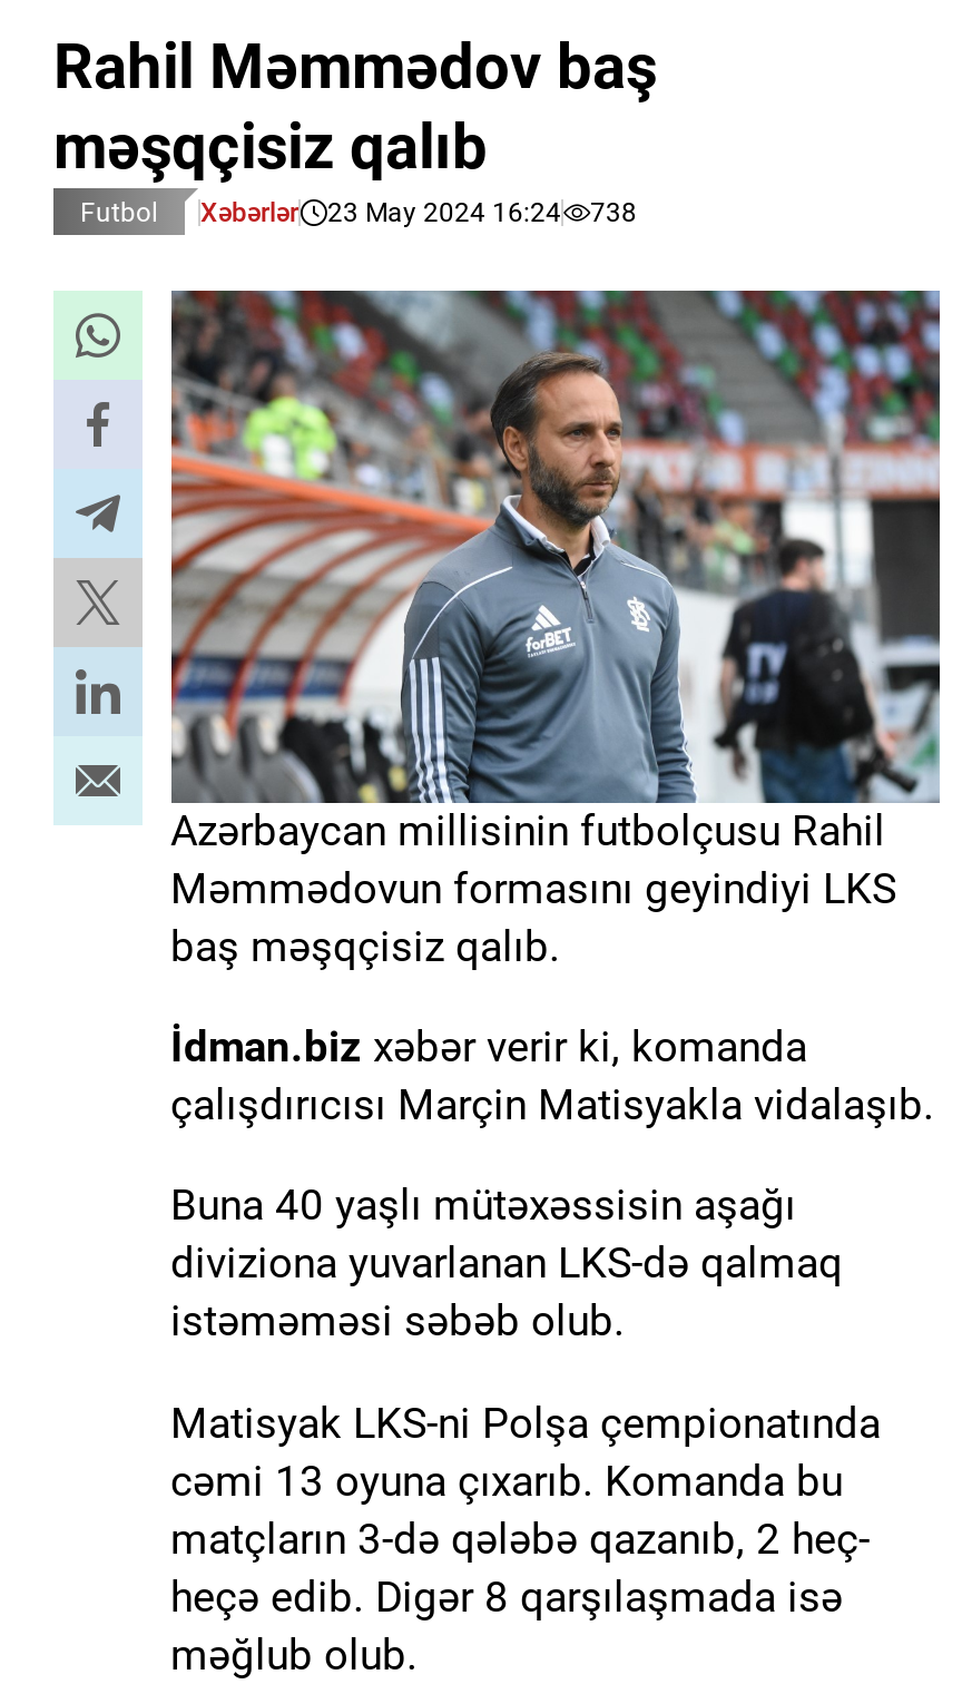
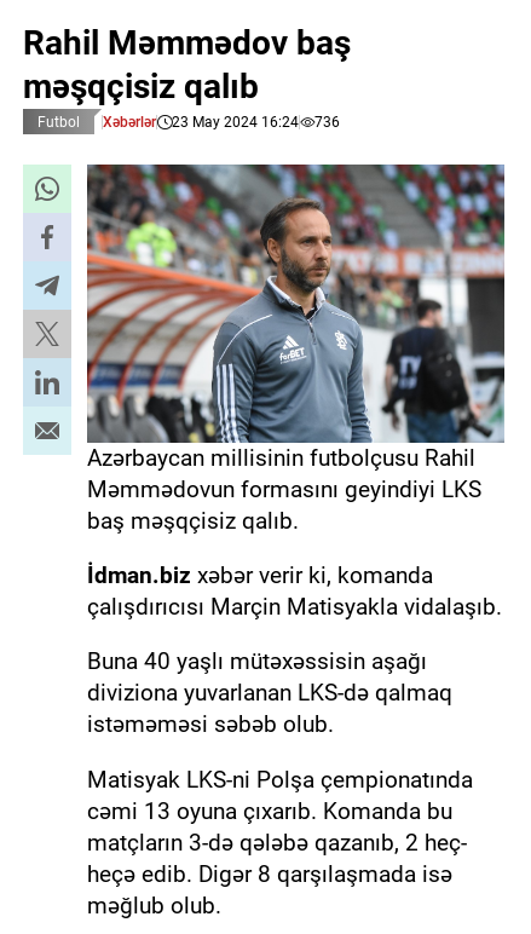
- Futbol Xəbərlər 23 May 2024 16:24 738
+ Futbol Xəbərlər 23 May 2024 16:24 736
